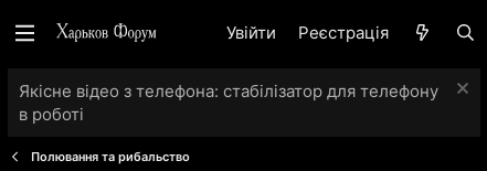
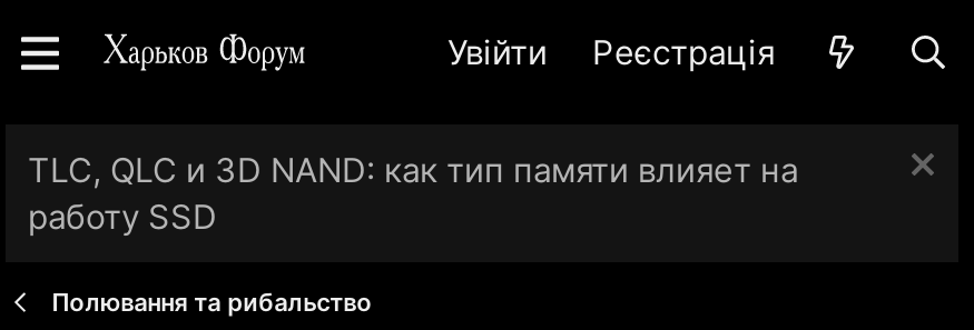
- Якісне відео з телефона: стабілізатор для телефону
- в роботі
+ TLC, QLC и 3D NAND: как тип памяти влияет на
+ работу SSD
